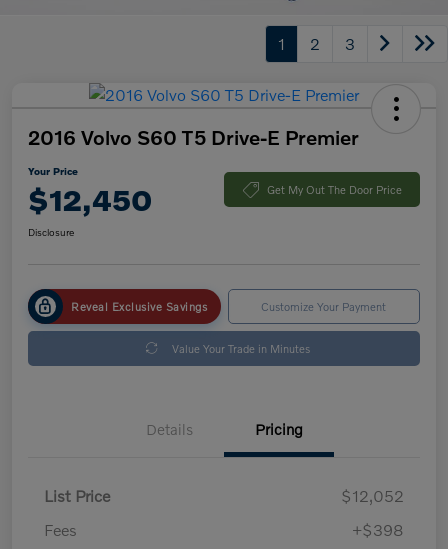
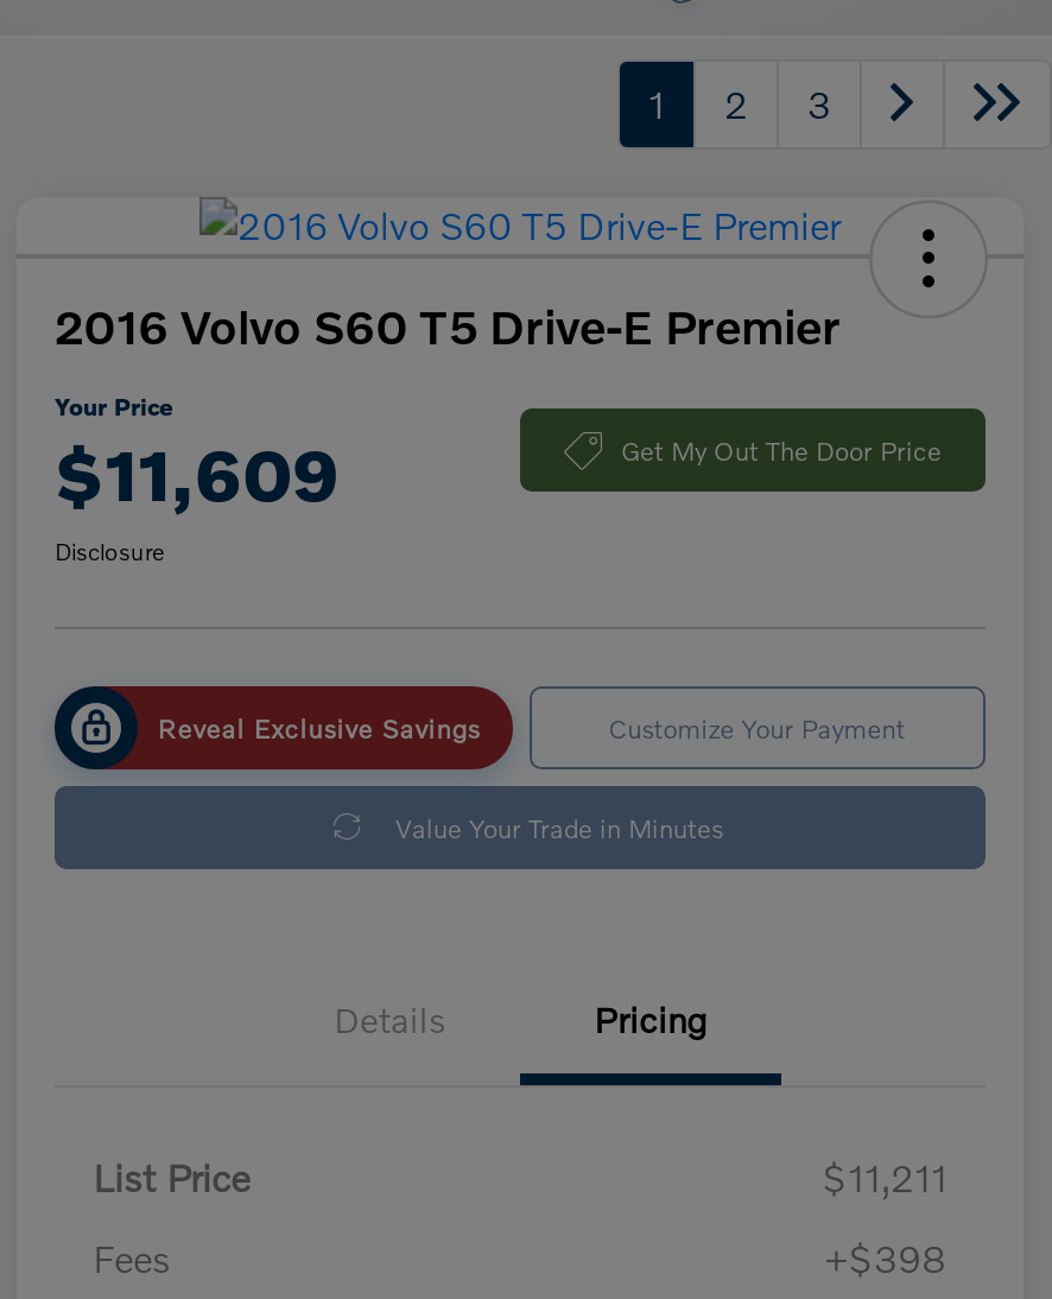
- $12,450
+ $11,609

- $12,052
+ $11,211
